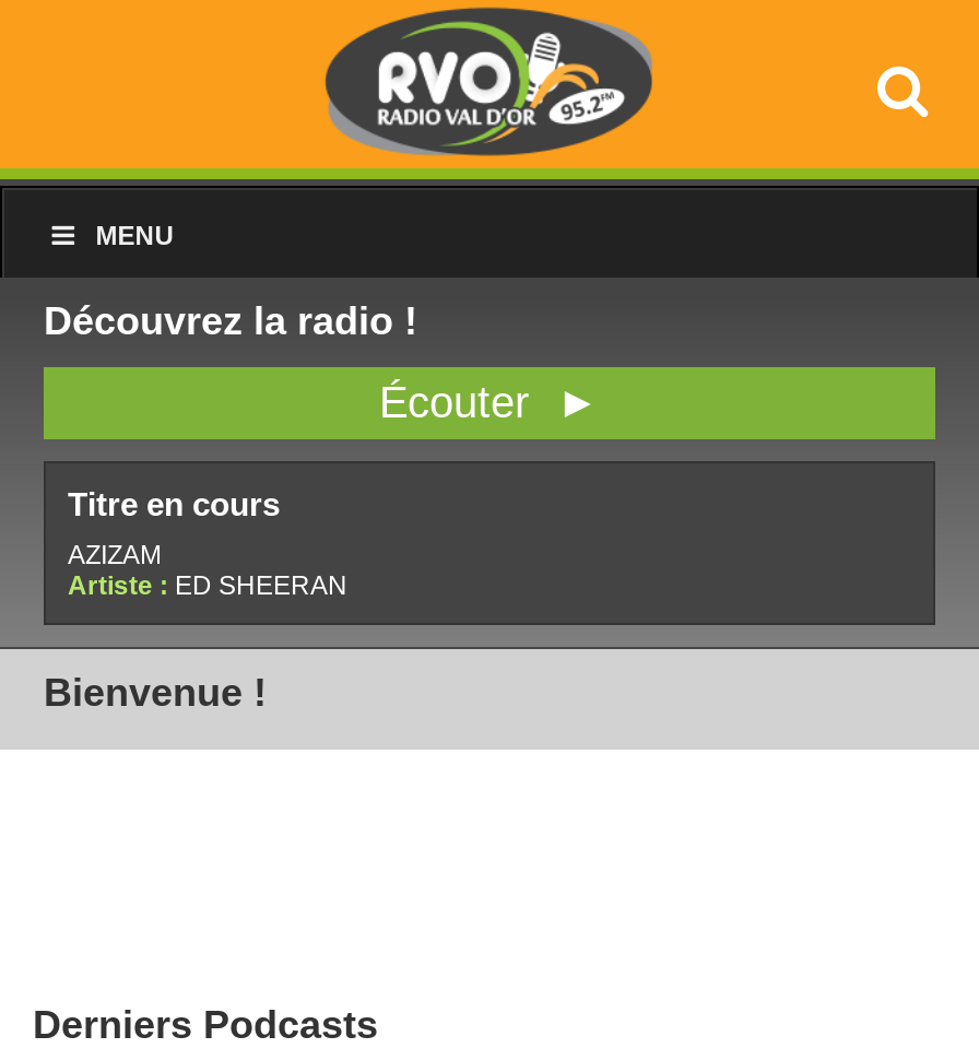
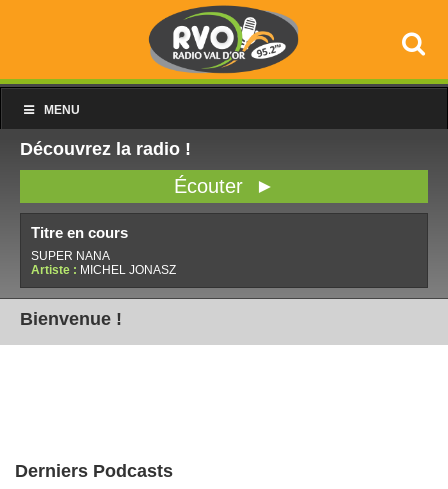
- AZIZAM
- Artiste : ED SHEERAN
+ SUPER NANA
+ Artiste : MICHEL JONASZ
